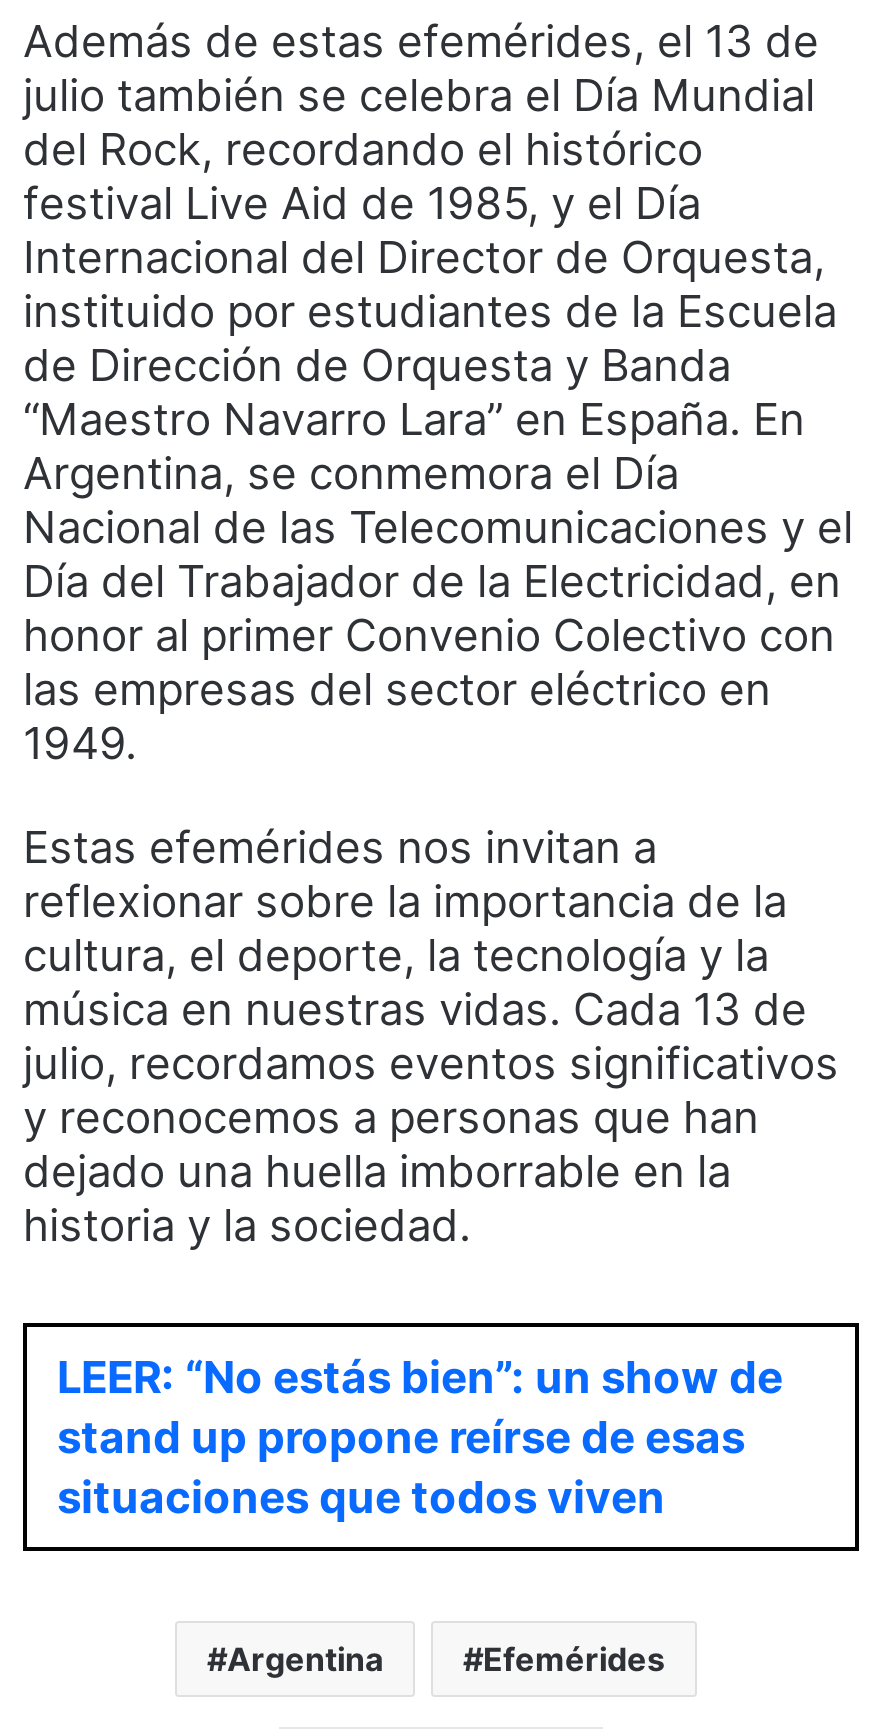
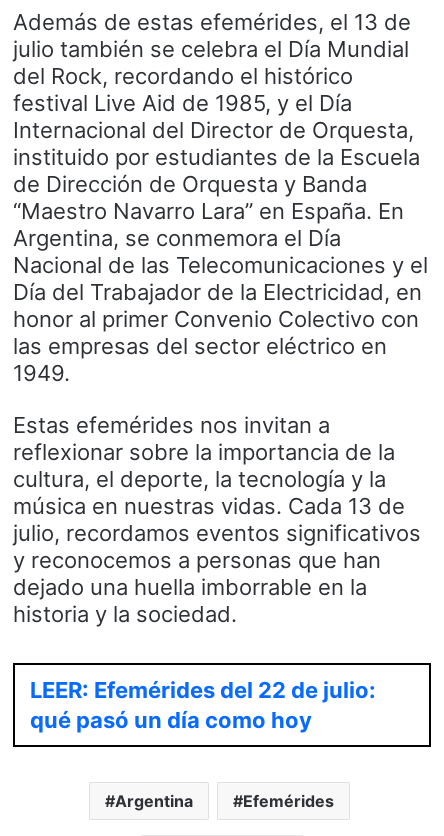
- LEER: “No estás bien”: un show de
- stand up propone reírse de esas
- situaciones que todos viven
+ LEER: Efemérides del 22 de julio:
+ qué pasó un día como hoy
